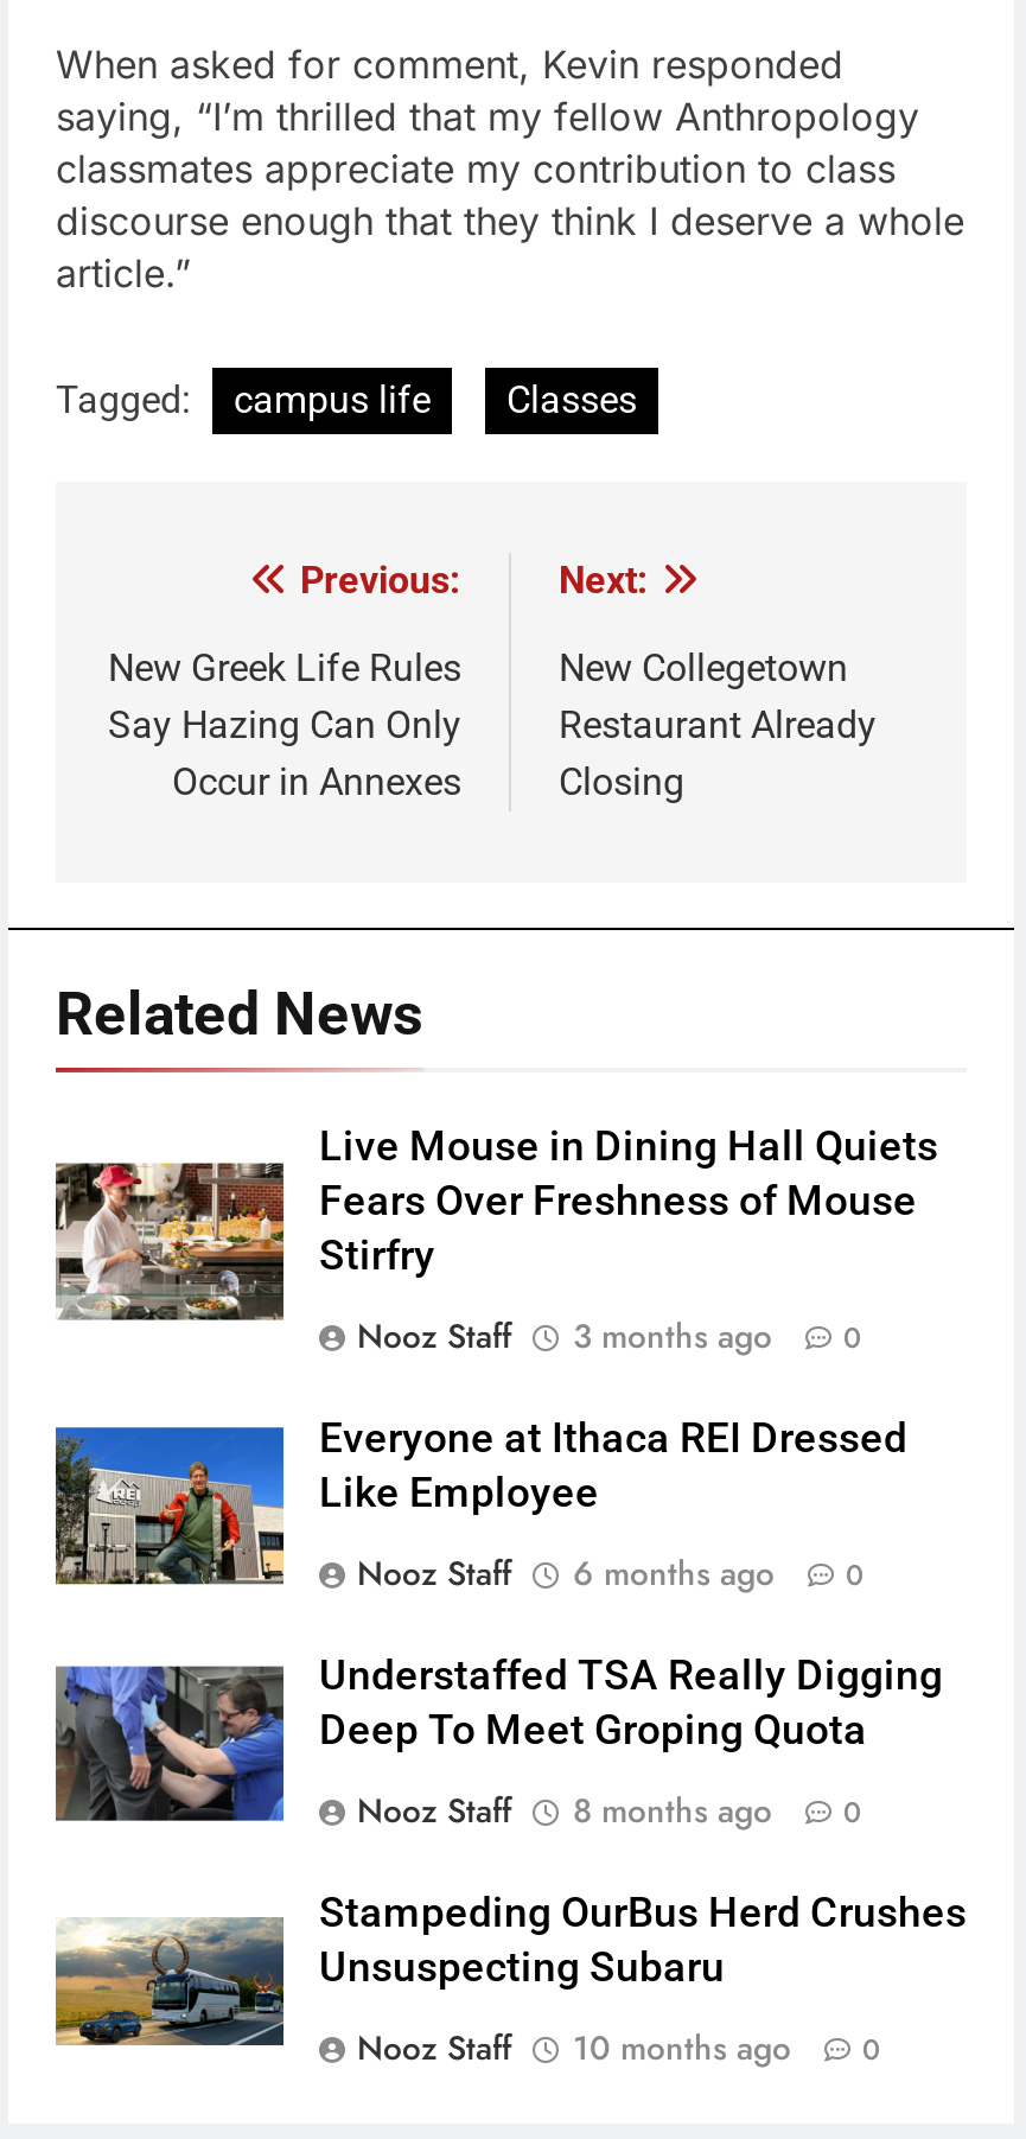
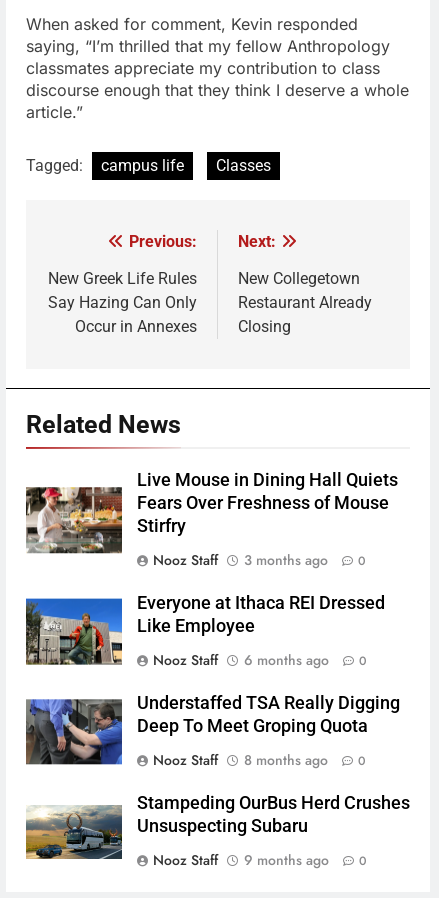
- Nooz Staff 10 months ago 0
+ Nooz Staff 9 months ago 0
